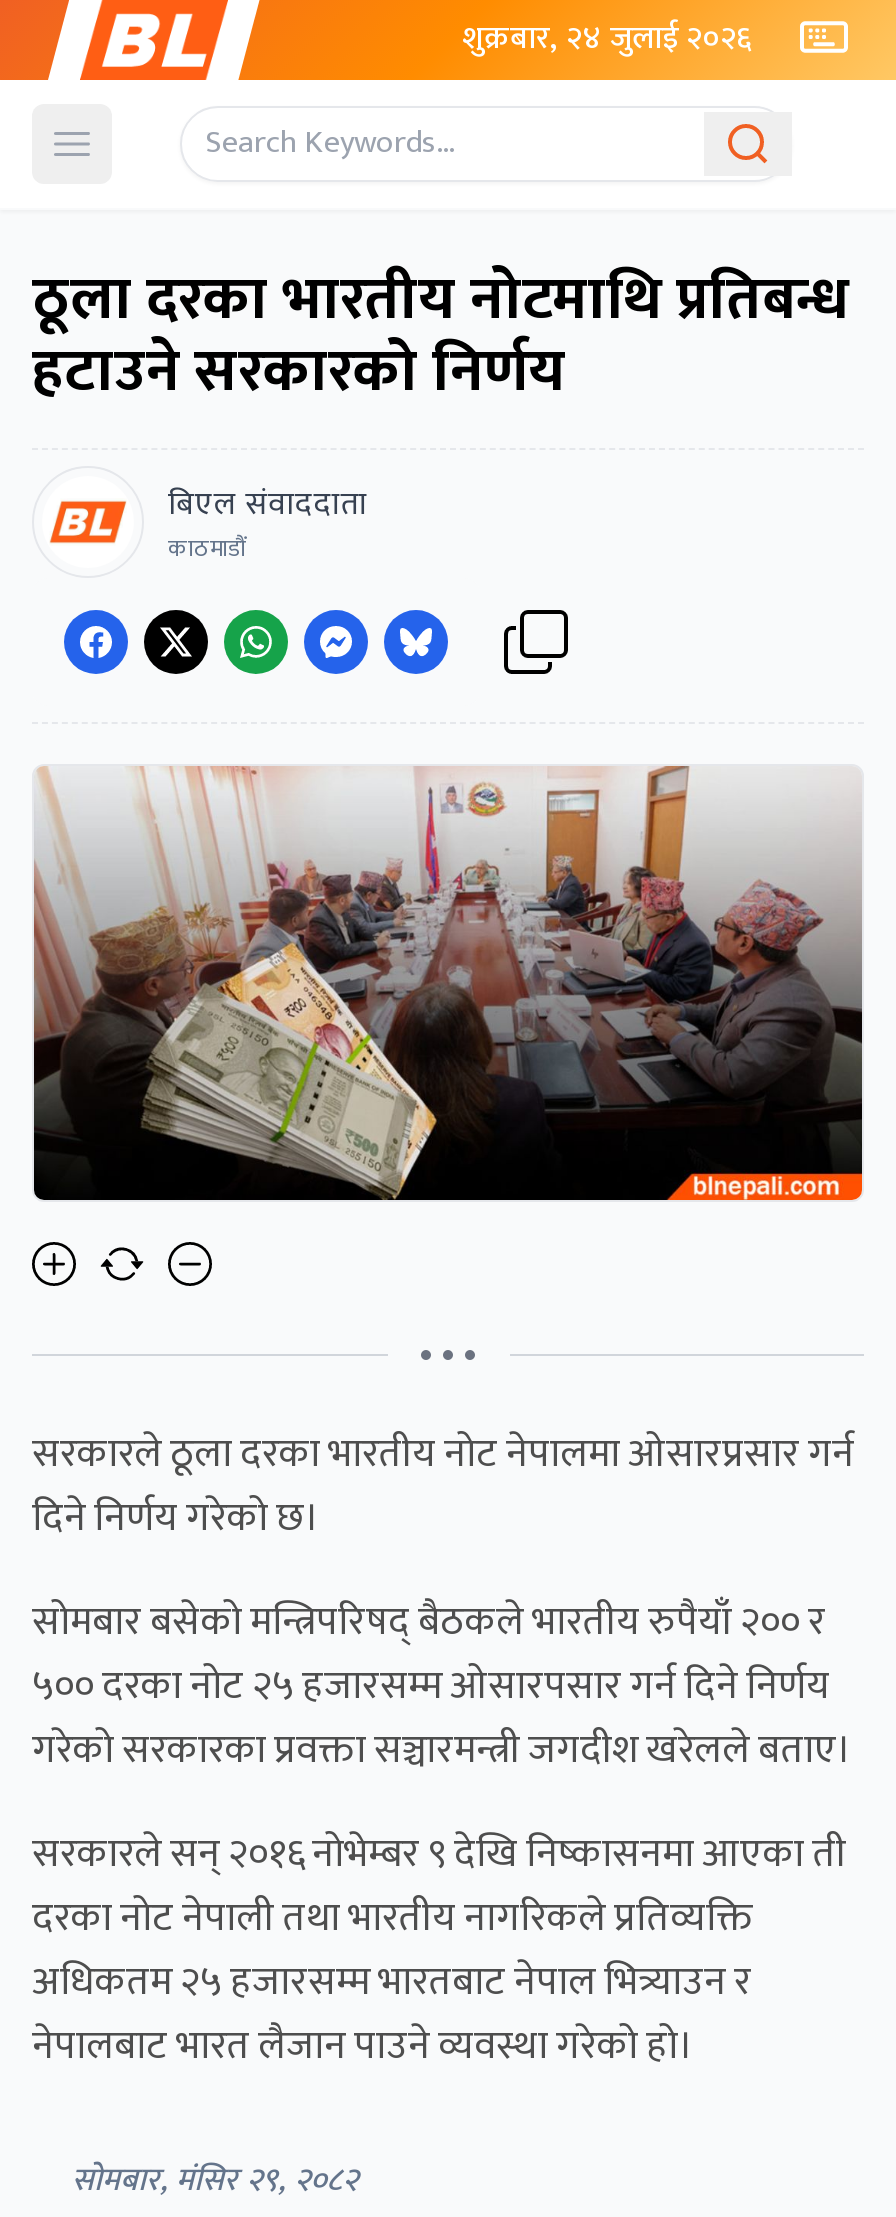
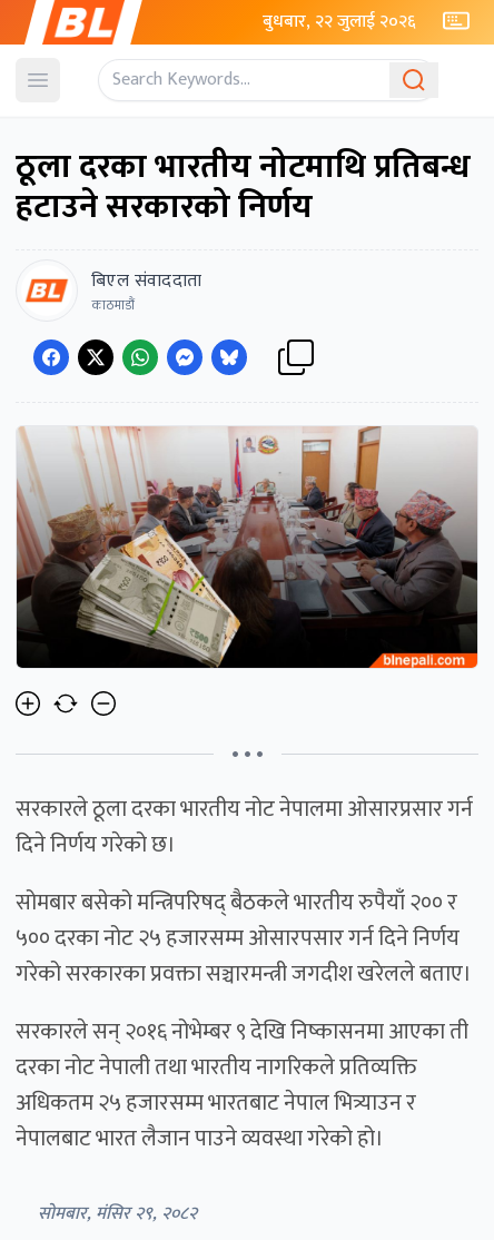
- शुक्रबार, २४ जुलाई २०२६
+ बुधबार, २२ जुलाई २०२६
